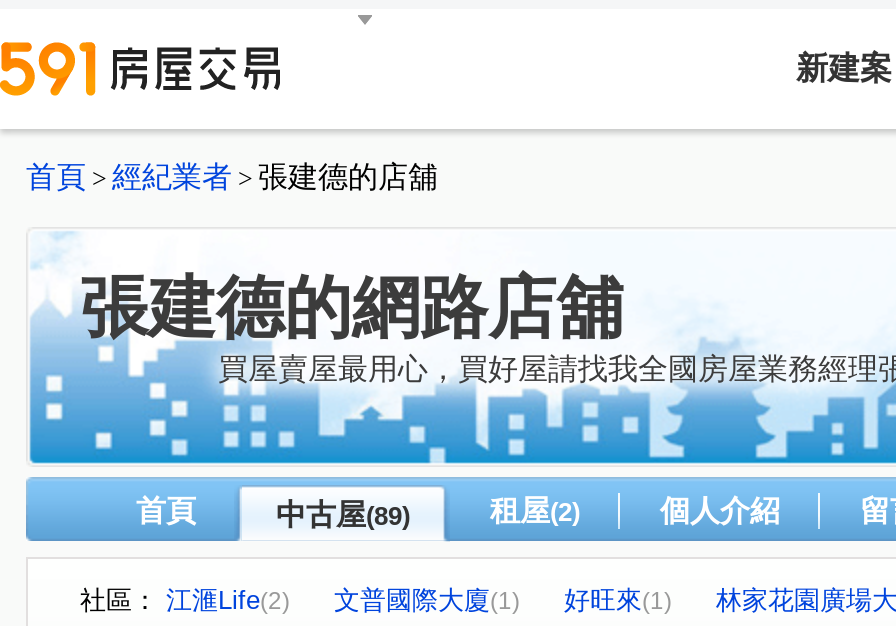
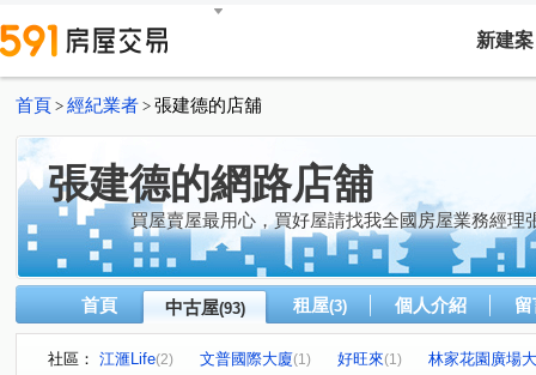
- 中古屋(89)
+ 中古屋(93)

- 租屋(2)
+ 租屋(3)
